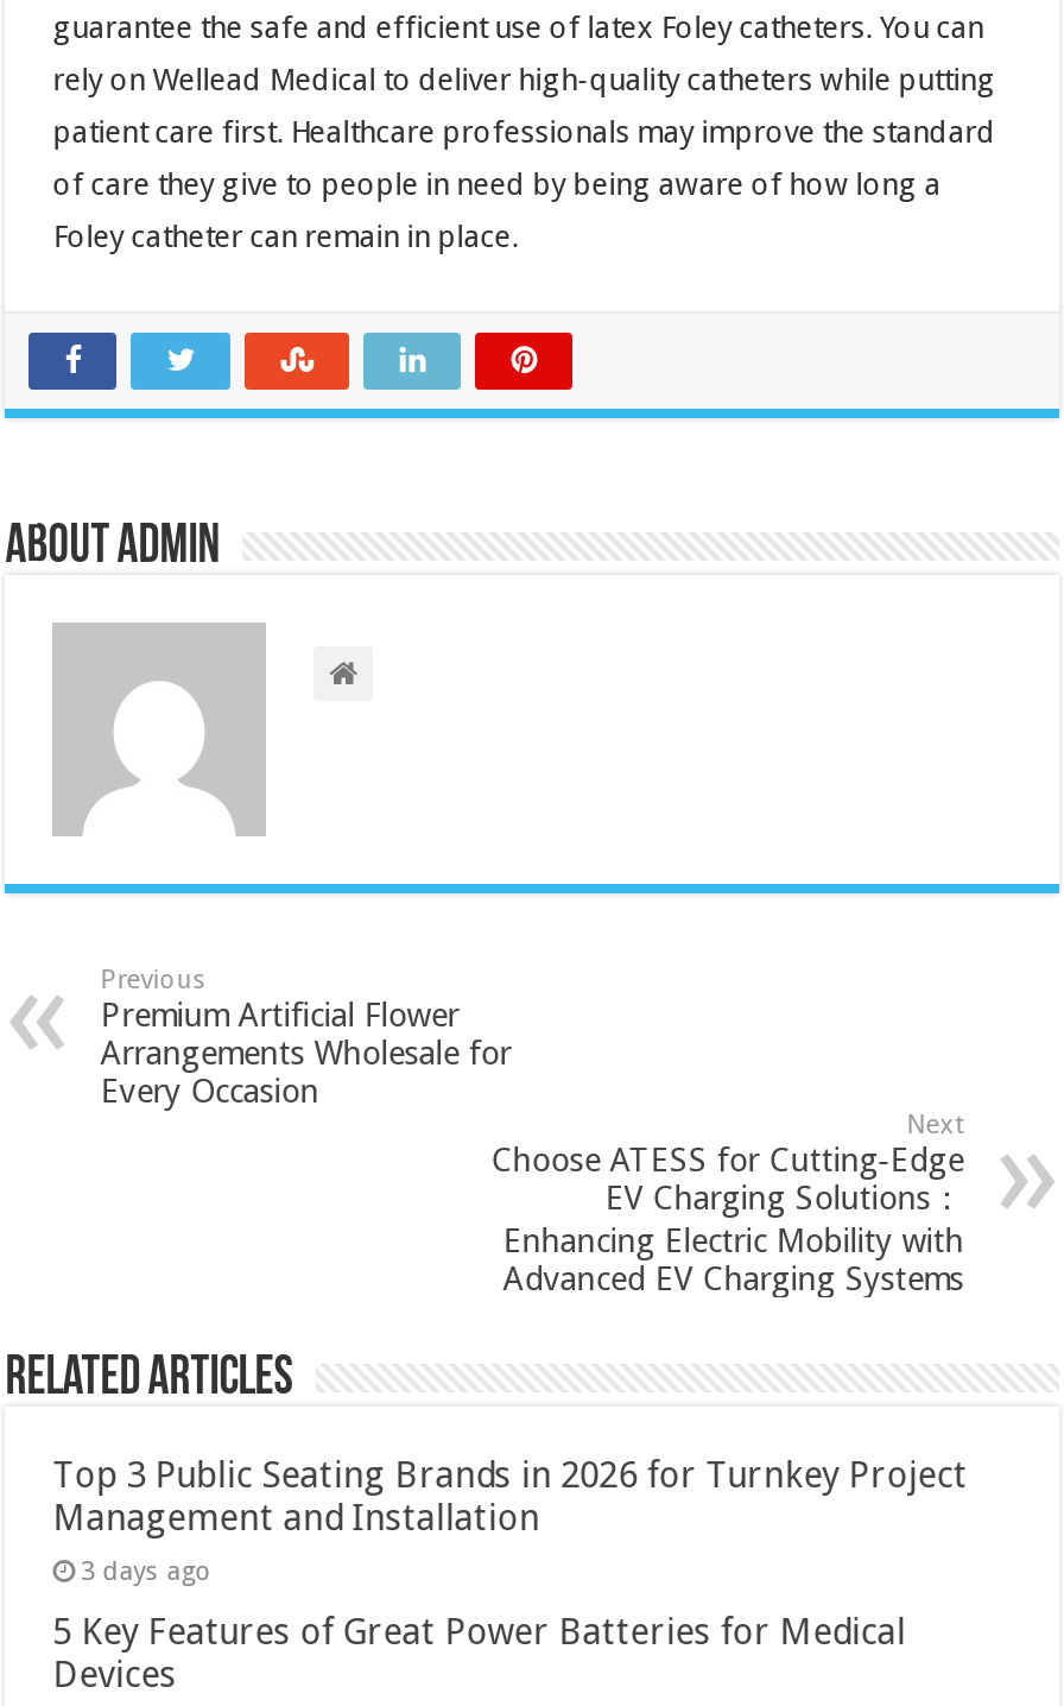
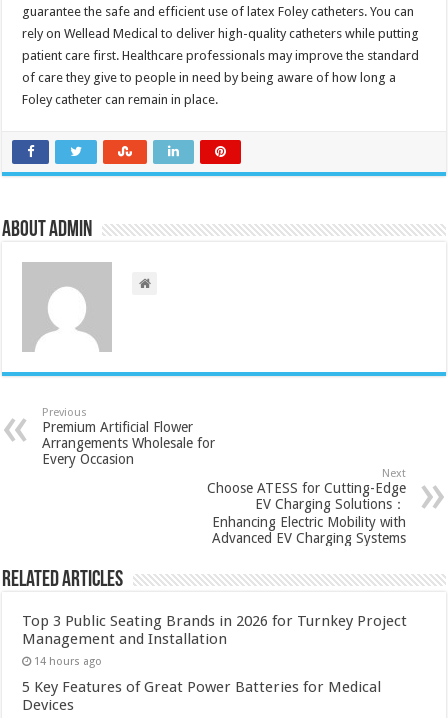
- 3 days ago
+ 14 hours ago
